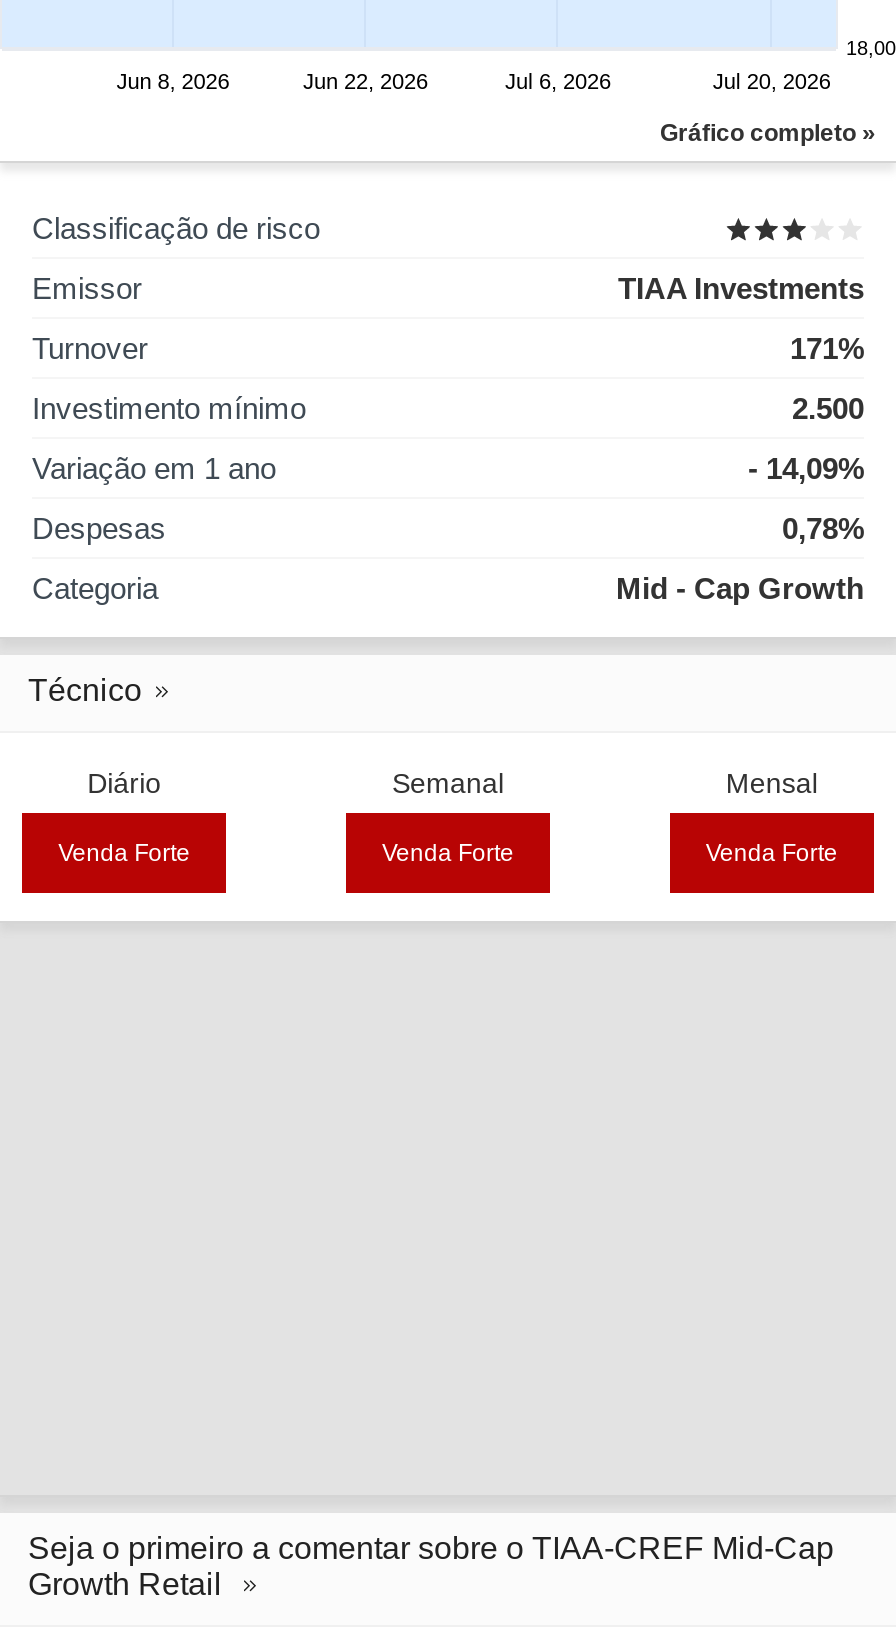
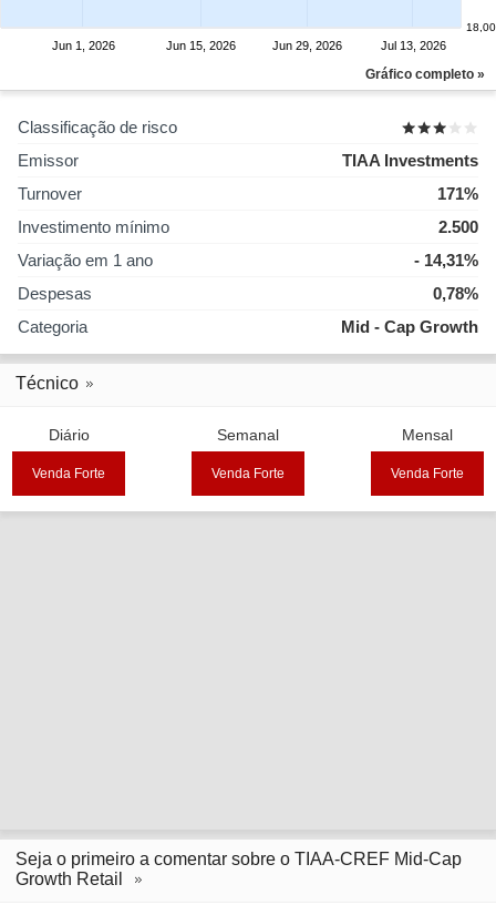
- Jun 8, 2026
- Jun 22, 2026
- Jul 6, 2026
- Jul 20, 2026
+ Jun 1, 2026
+ Jun 15, 2026
+ Jun 29, 2026
+ Jul 13, 2026

- - 14,09%
+ - 14,31%
